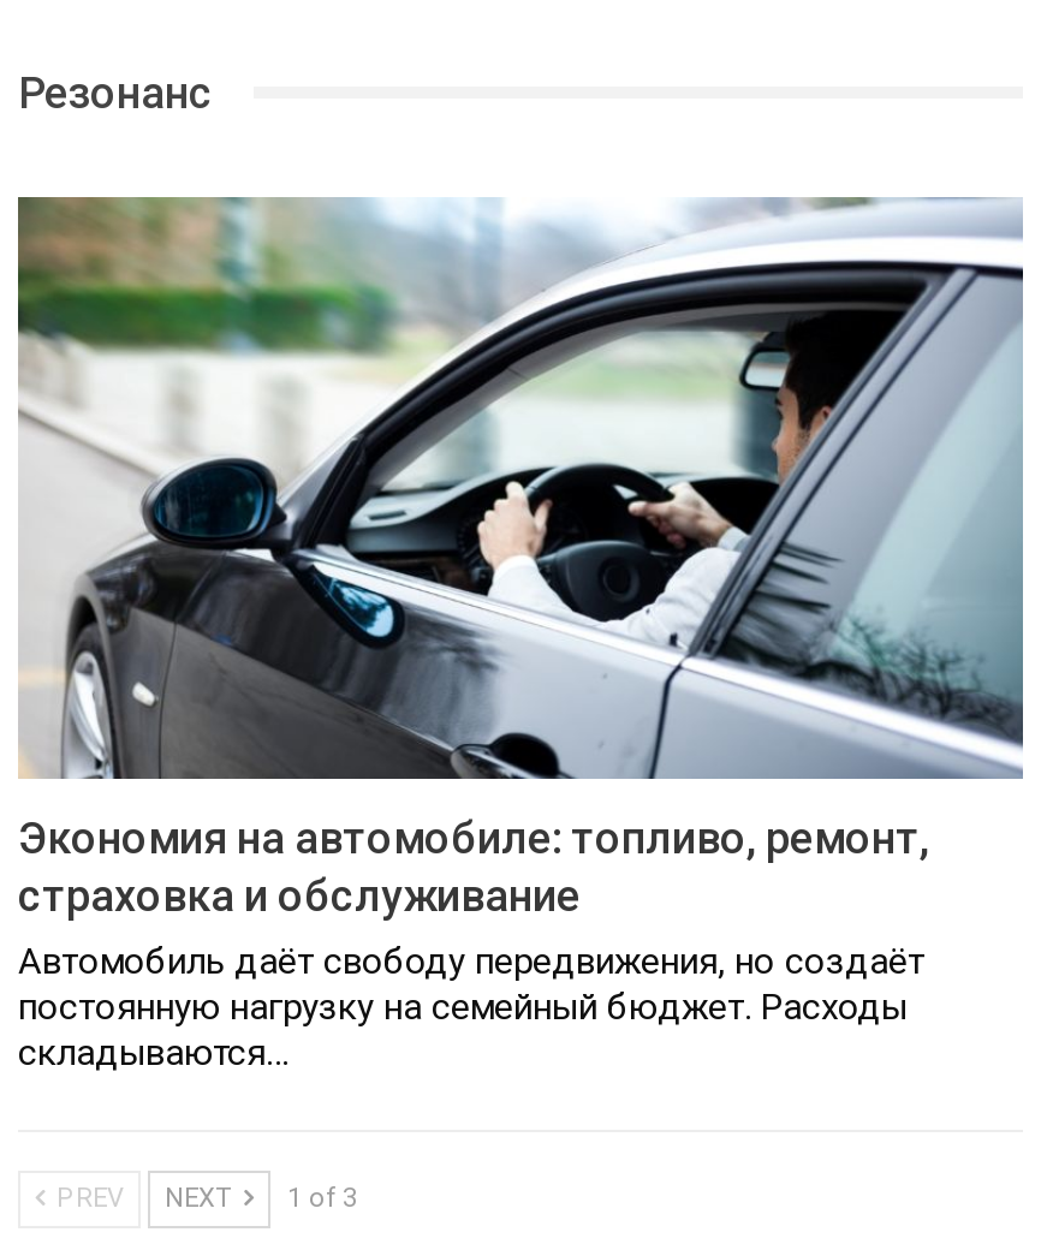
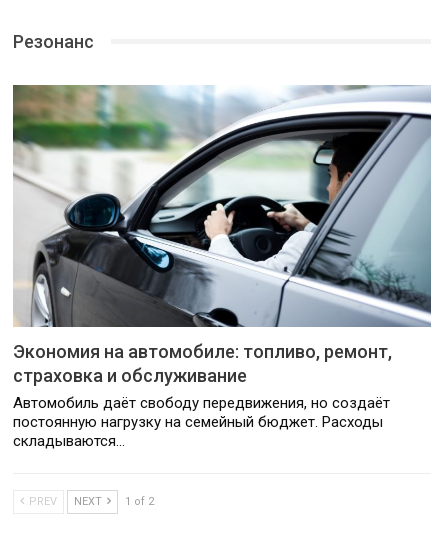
- PREV NEXT 1 of 3
+ PREV NEXT 1 of 2
